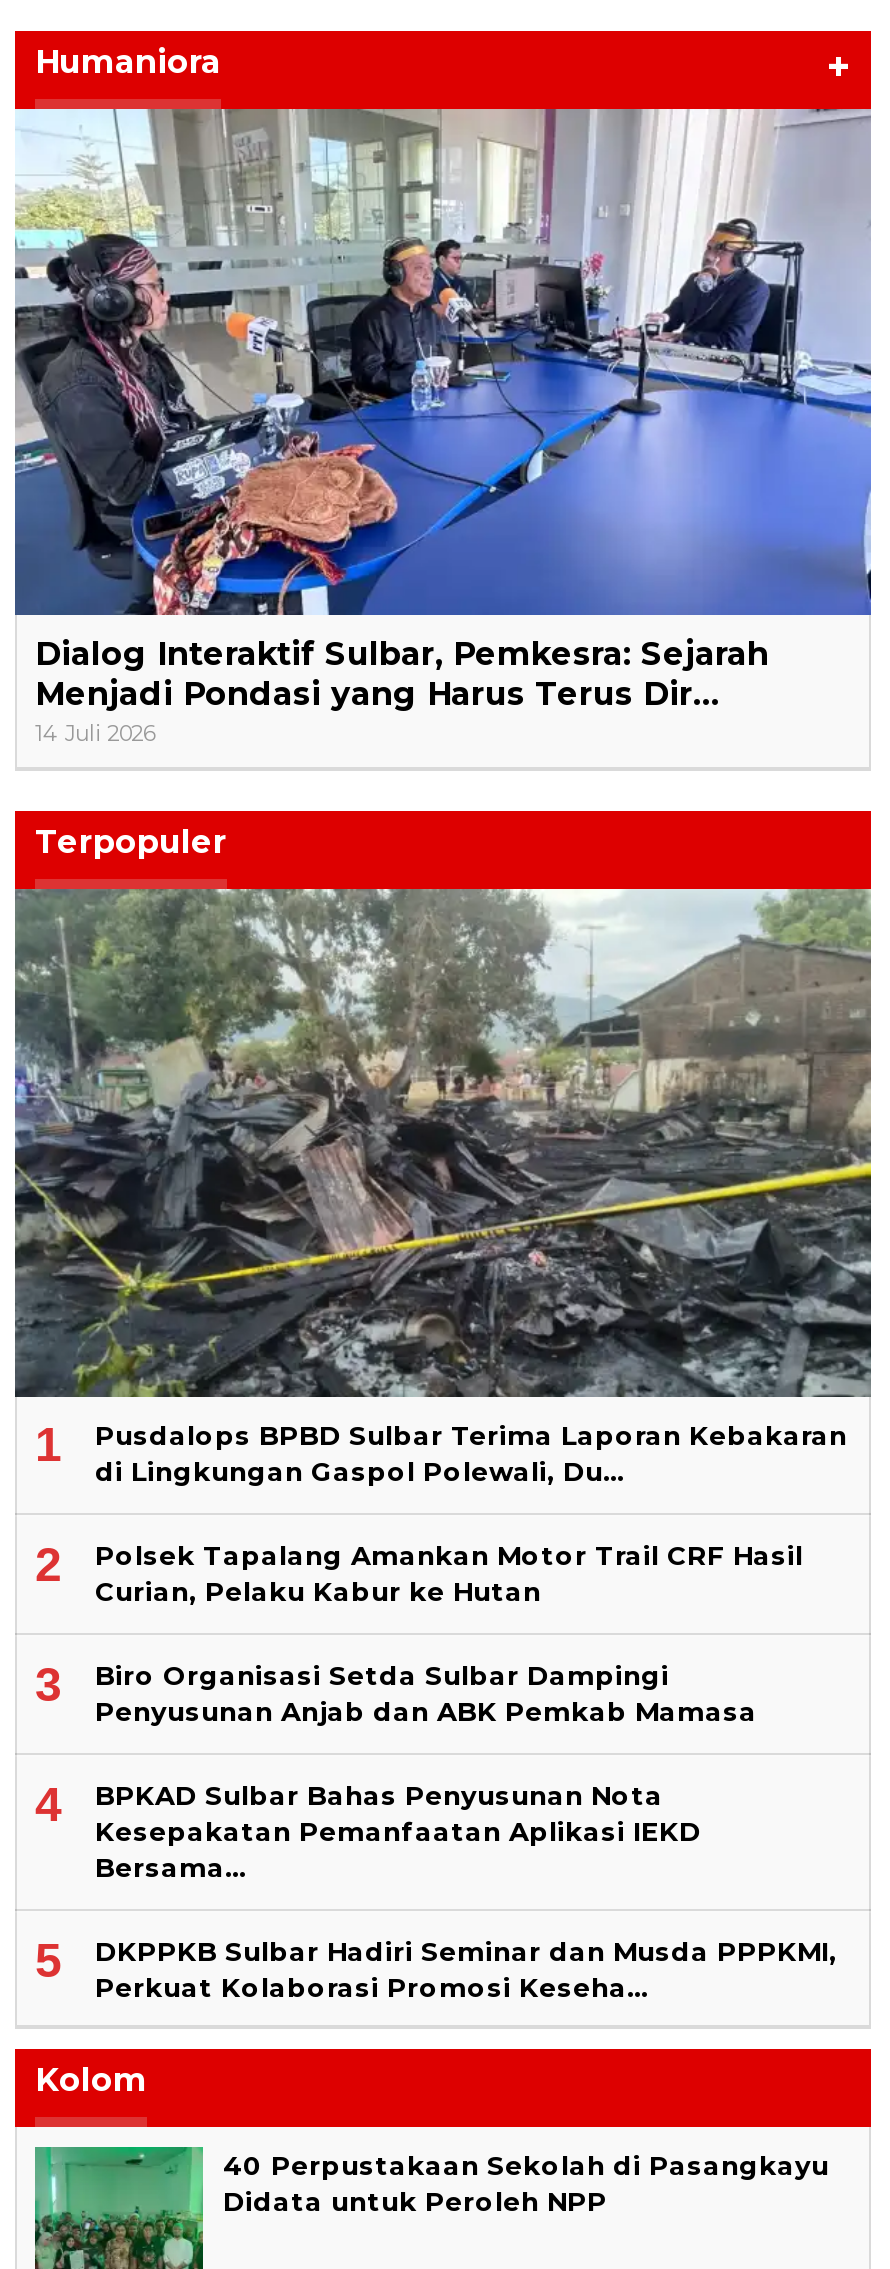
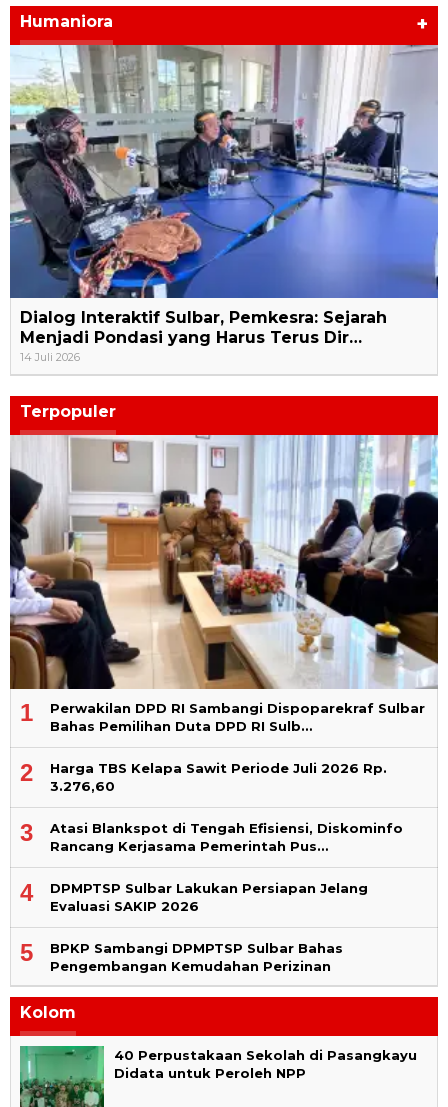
- [image]
- Pusdalops BPBD Sulbar Terima Laporan Kebakaran
- di Lingkungan Gaspol Polewali, Du…
+ [image]
+ Perwakilan DPD RI Sambangi Dispoparekraf Sulbar
+ Bahas Pemilihan Duta DPD RI Sulb…

- Polsek Tapalang Amankan Motor Trail CRF Hasil
- Curian, Pelaku Kabur ke Hutan
+ Harga TBS Kelapa Sawit Periode Juli 2026 Rp.
+ 3.276,60

- Biro Organisasi Setda Sulbar Dampingi
- Penyusunan Anjab dan ABK Pemkab Mamasa
+ Atasi Blankspot di Tengah Efisiensi, Diskominfo
+ Rancang Kerjasama Pemerintah Pus…

- BPKAD Sulbar Bahas Penyusunan Nota
- Kesepakatan Pemanfaatan Aplikasi IEKD
- Bersama…
+ DPMPTSP Sulbar Lakukan Persiapan Jelang
+ Evaluasi SAKIP 2026

- DKPPKB Sulbar Hadiri Seminar dan Musda PPPKMI,
- Perkuat Kolaborasi Promosi Keseha…
+ BPKP Sambangi DPMPTSP Sulbar Bahas
+ Pengembangan Kemudahan Perizinan
